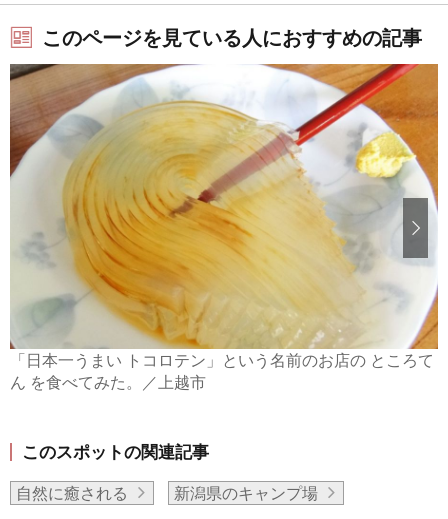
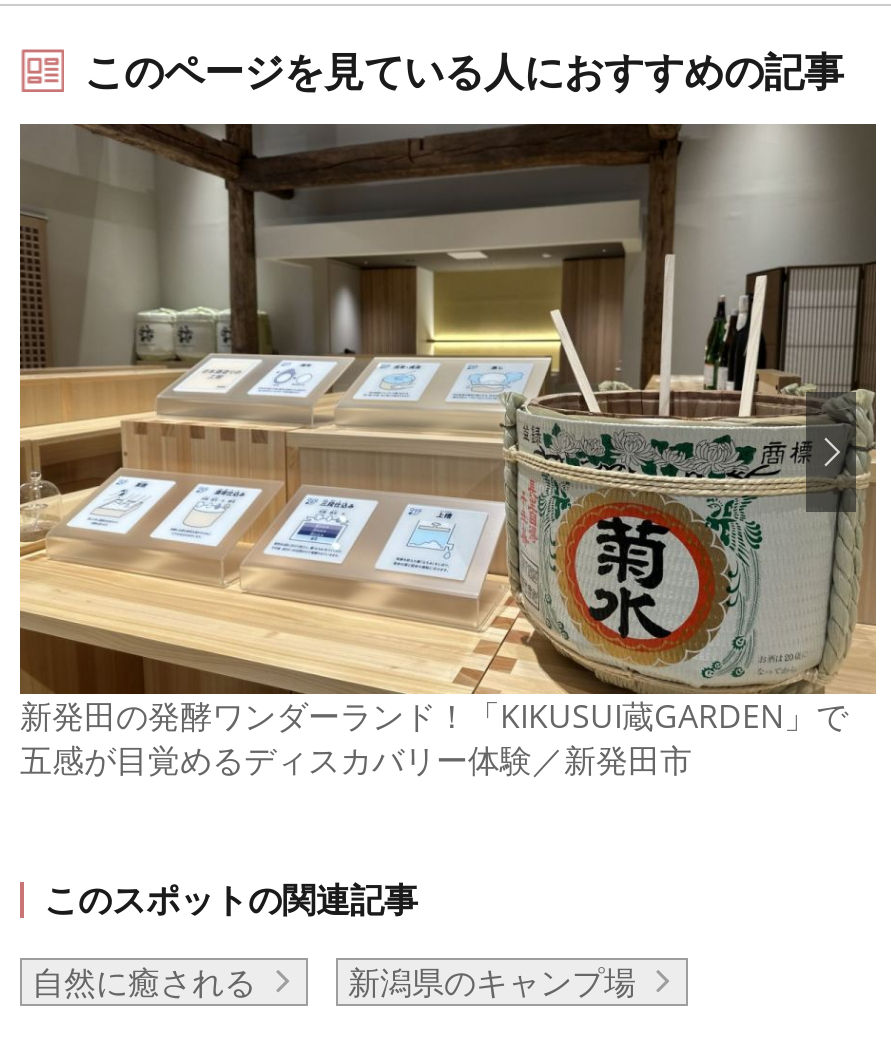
- [image]
- 「日本一うまい トコロテン」という名前のお店の ところて
- ん を食べてみた。／上越市
+ [image]
+ 新発田の発酵ワンダーランド！「KIKUSUI蔵GARDEN」で
+ 五感が目覚めるディスカバリー体験／新発田市
